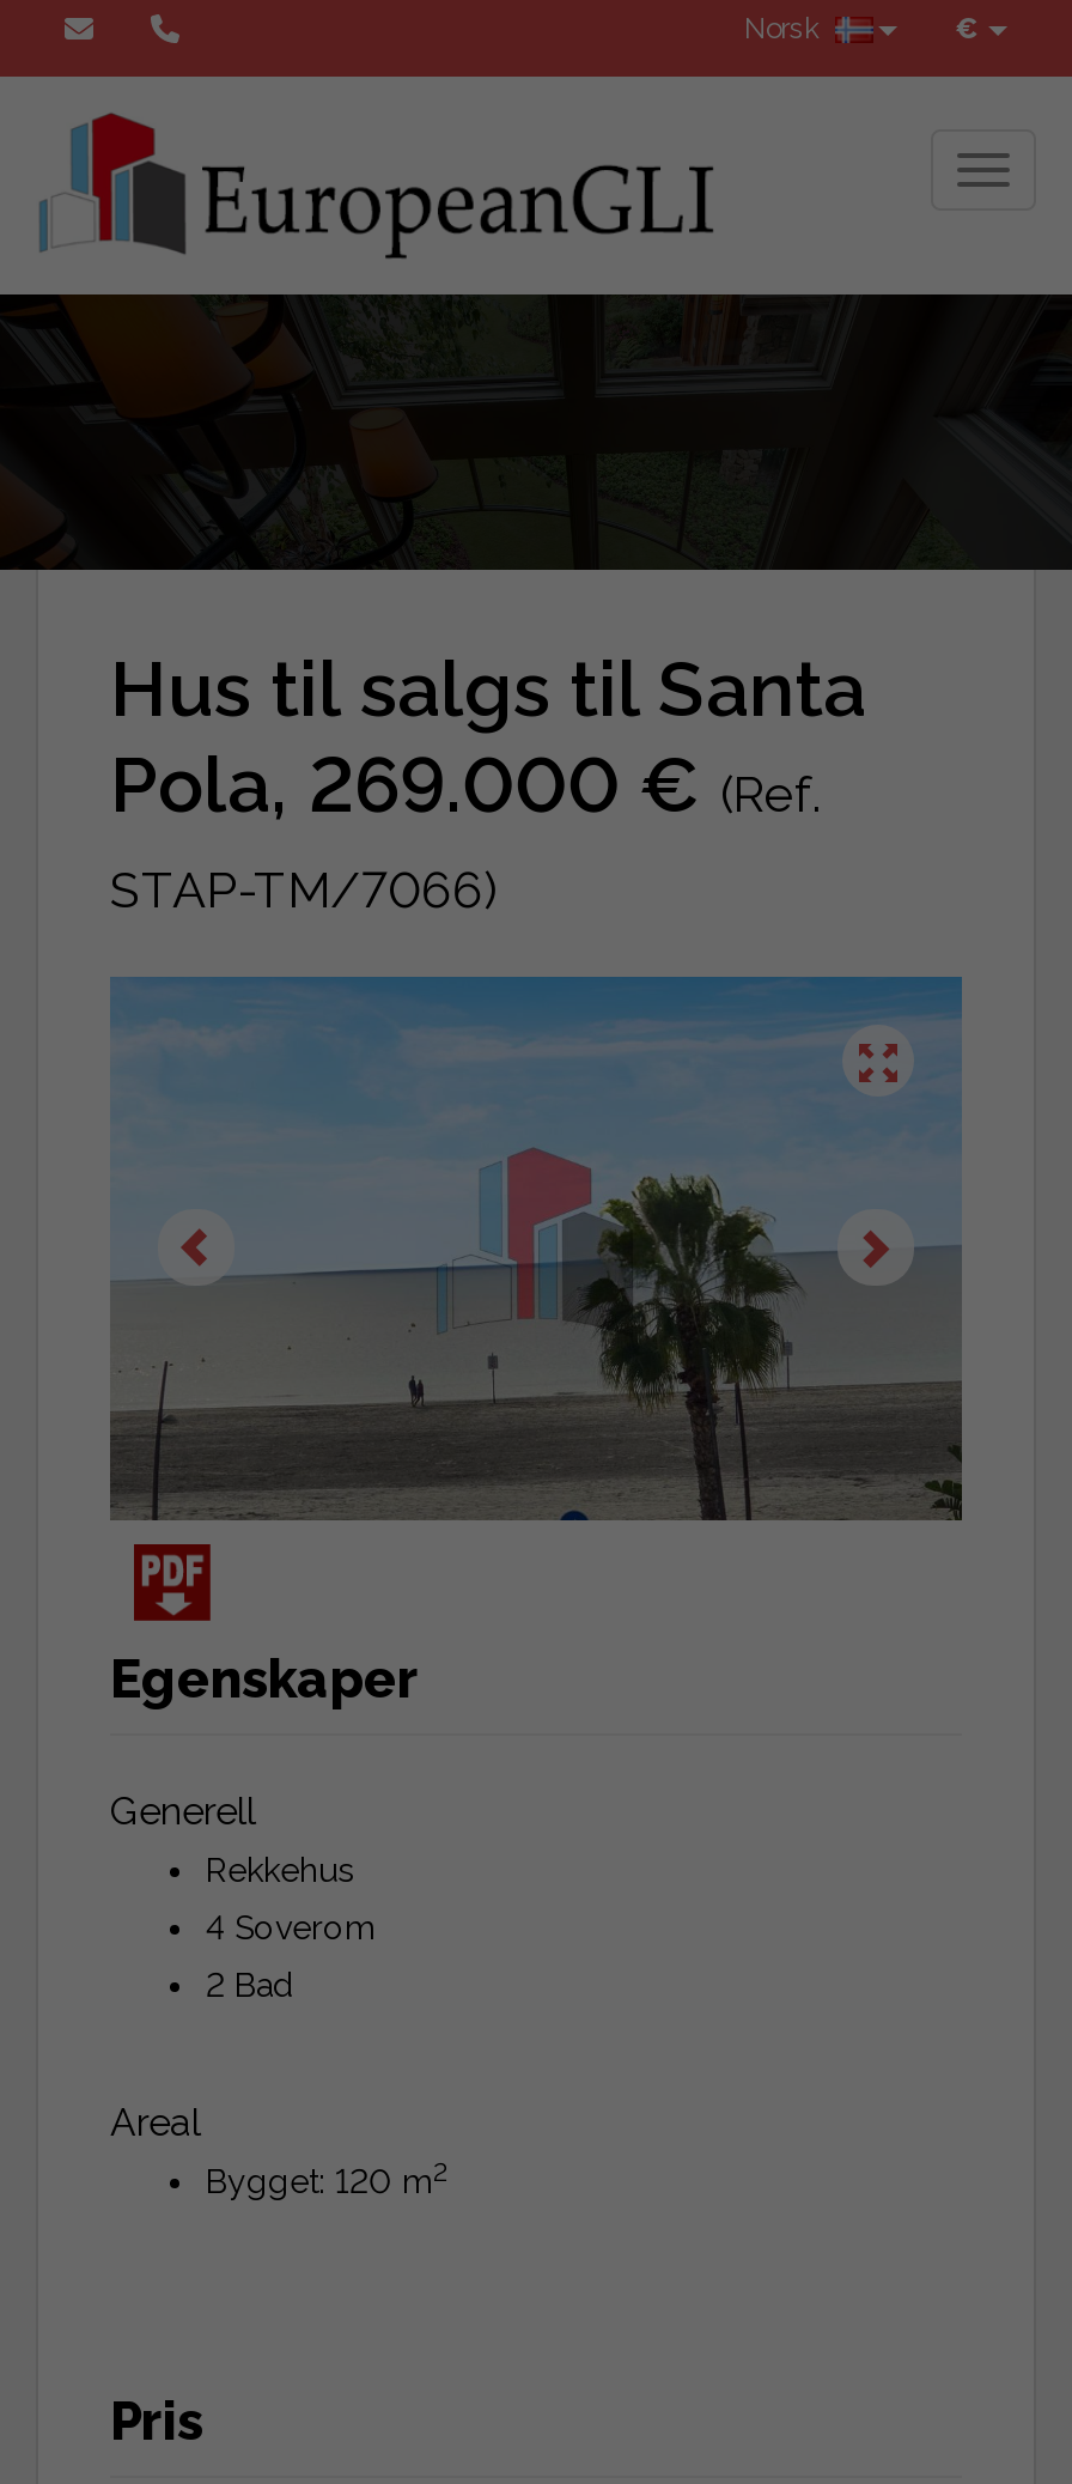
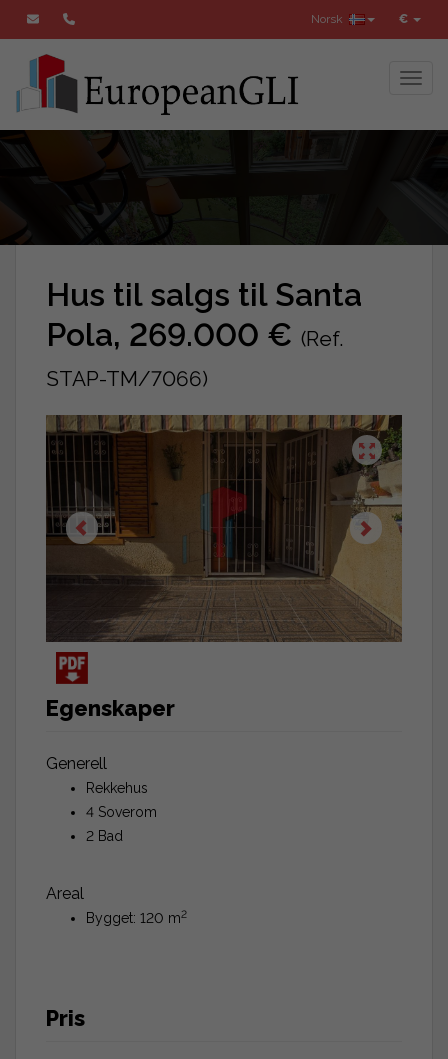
- [image]
+ [image]
